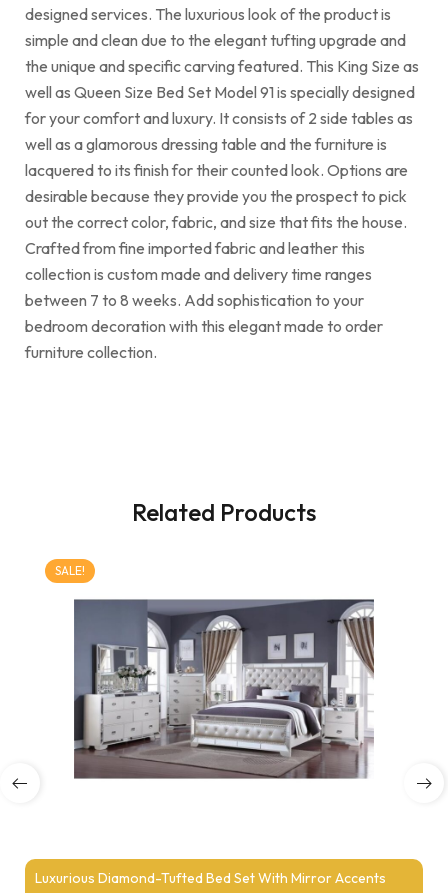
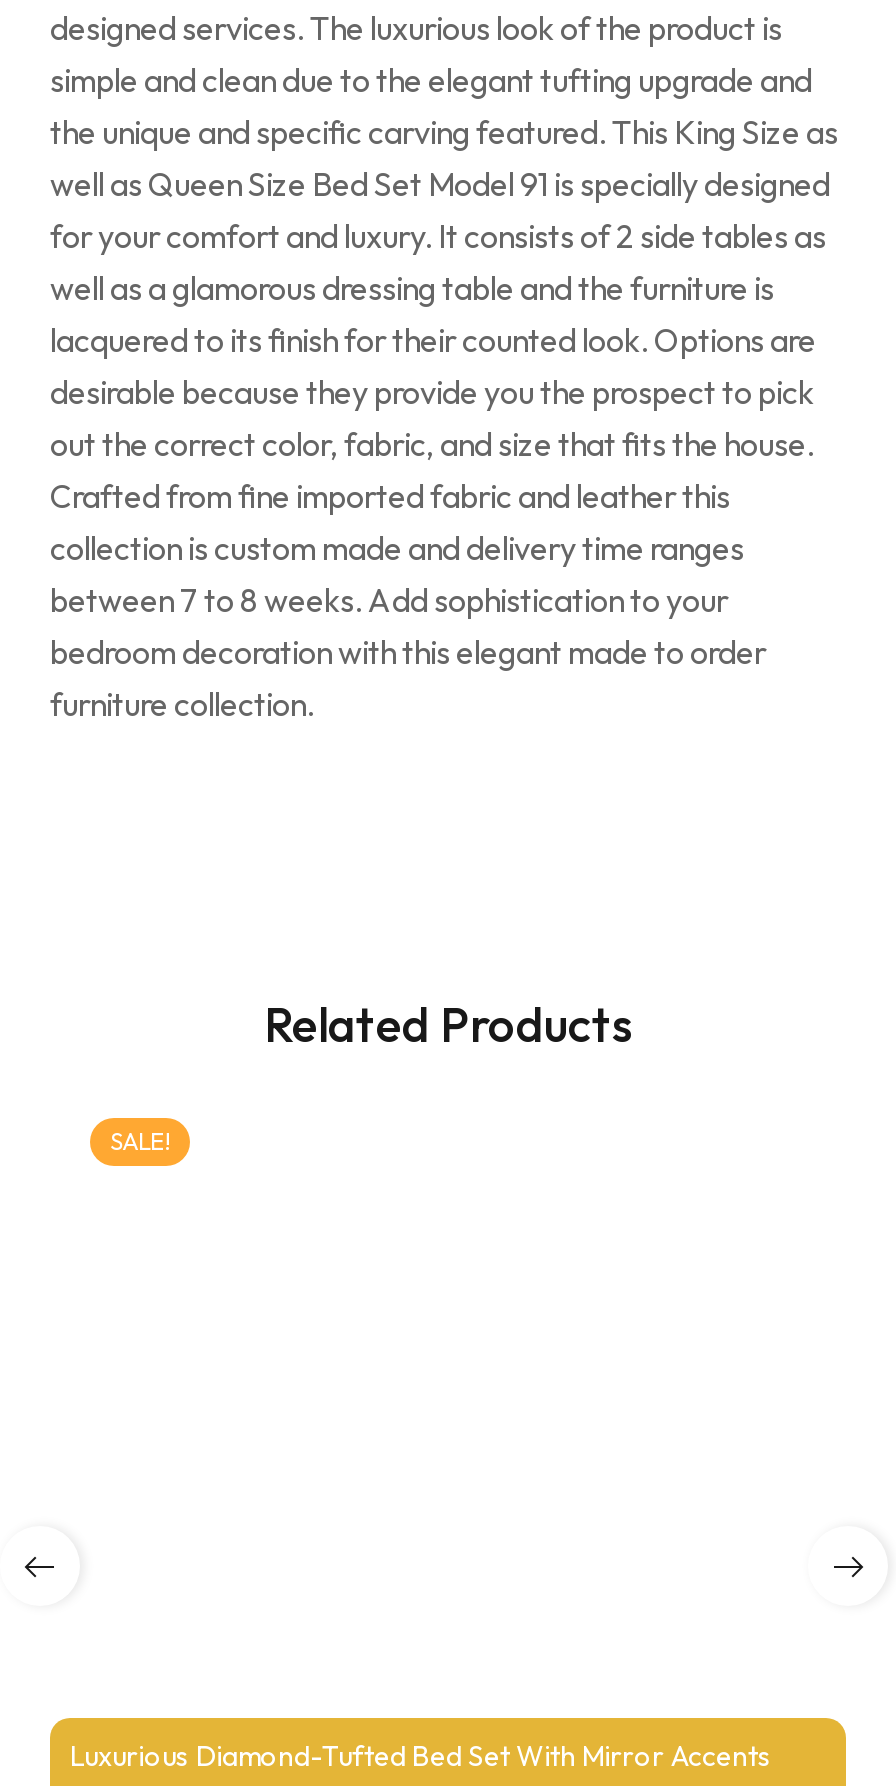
- [image]
